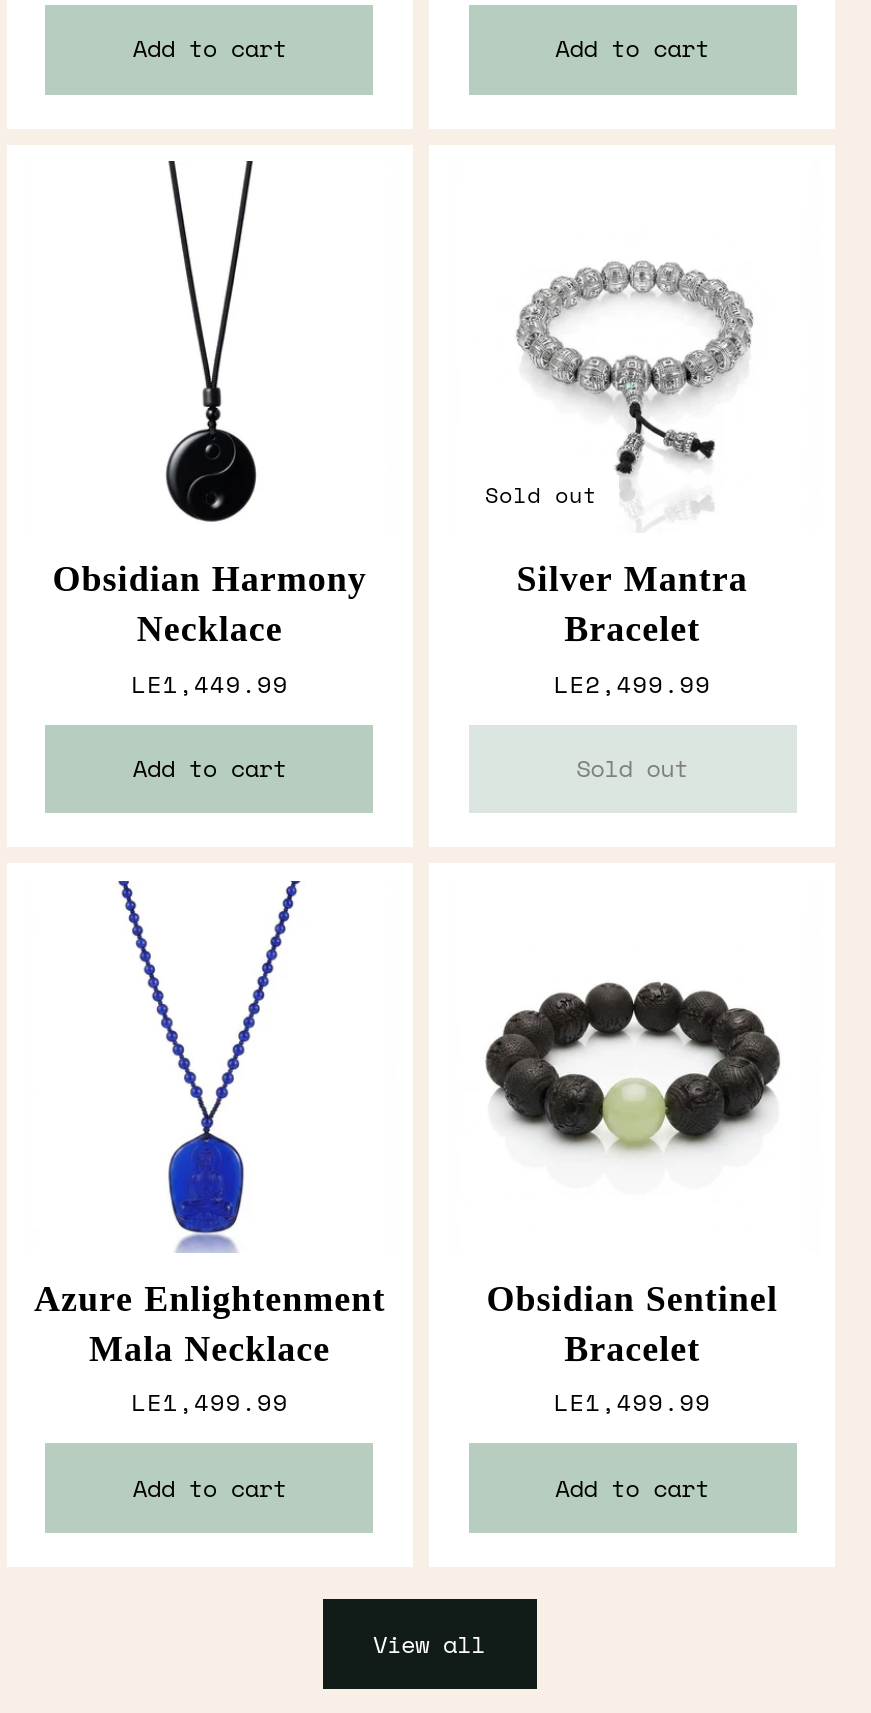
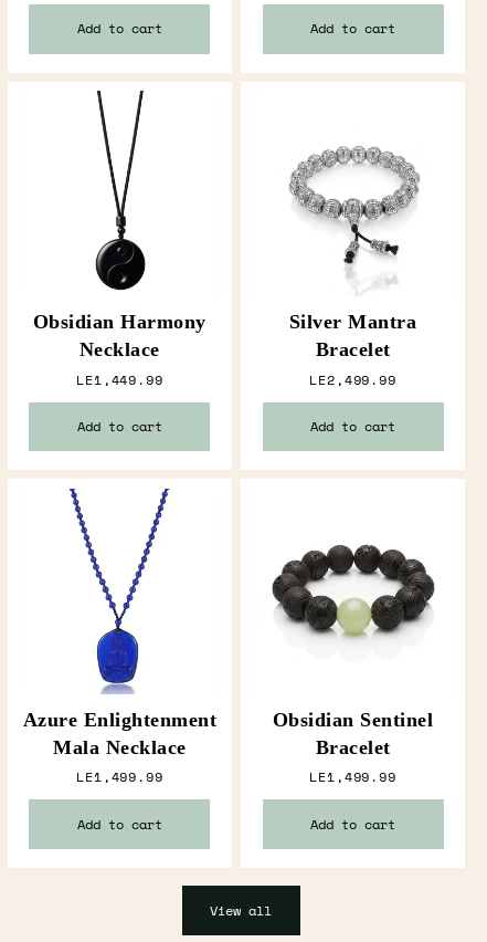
- Sold out

- Sold out
+ Add to cart
